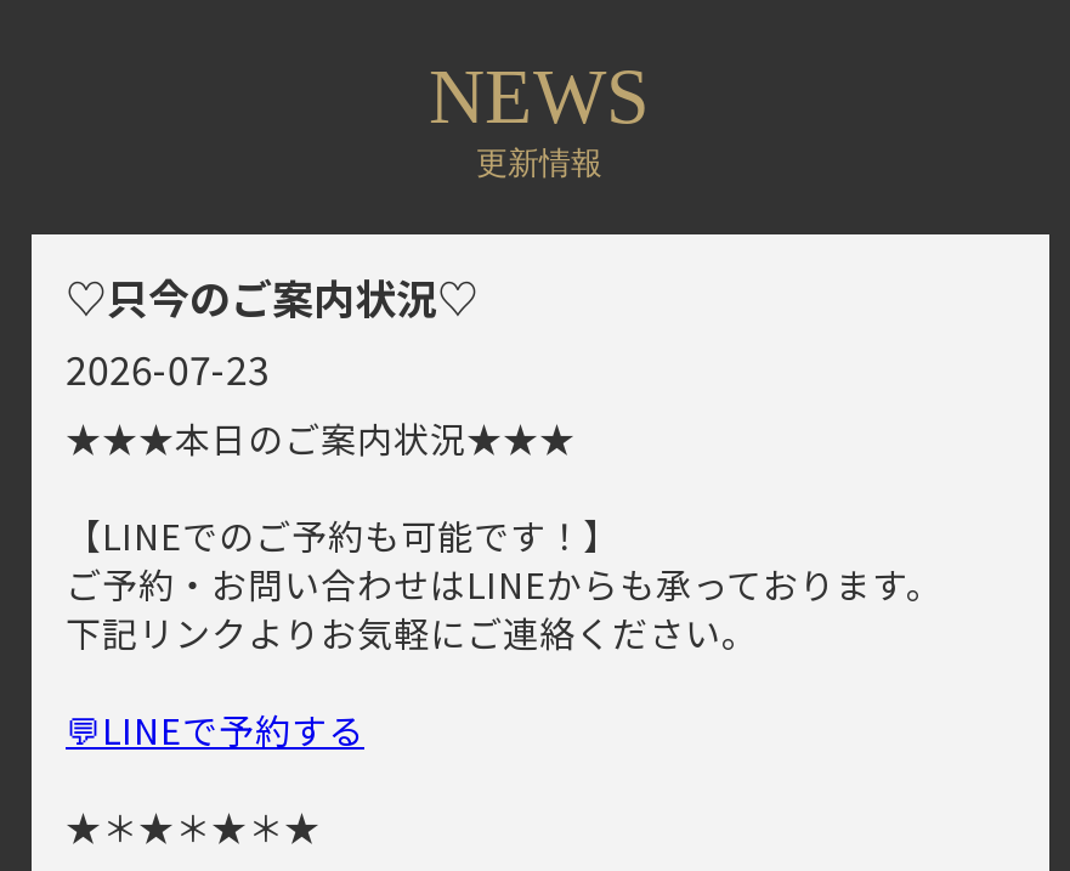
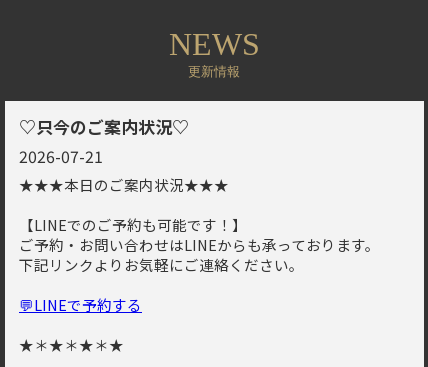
- 2026-07-23
+ 2026-07-21
